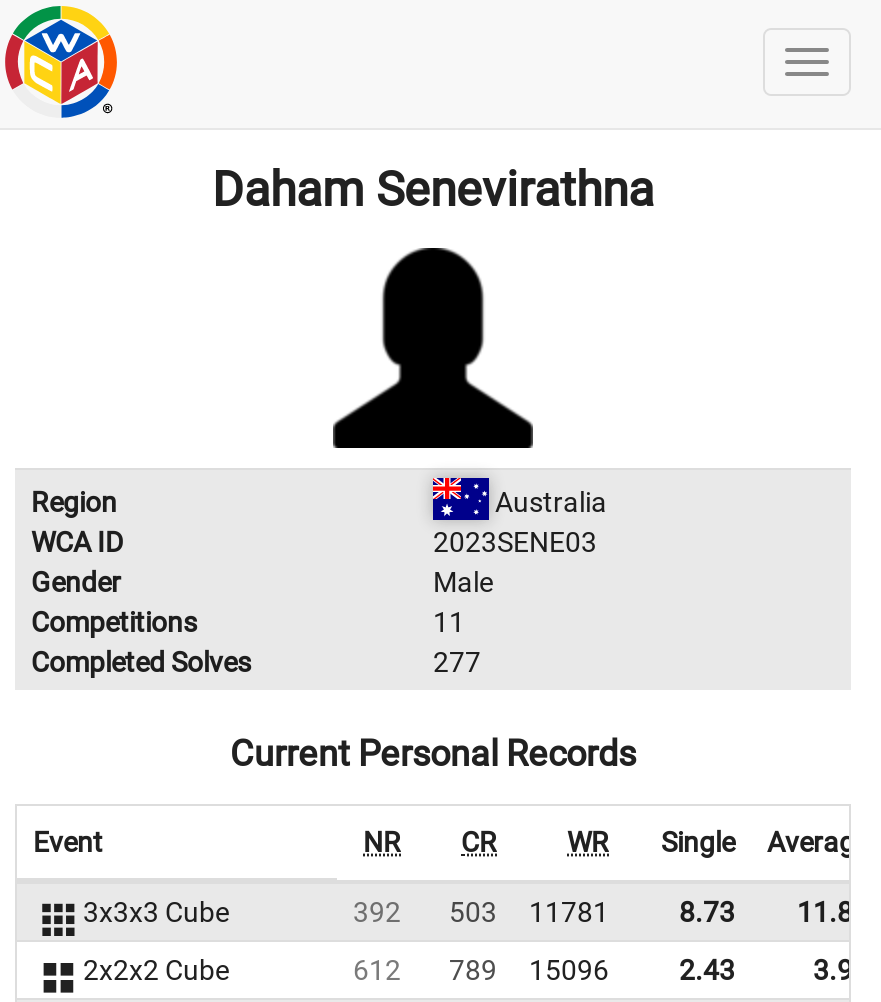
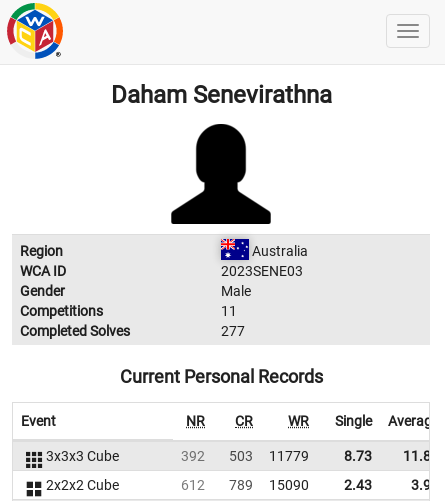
- 392 503 11781
+ 392 503 11779

- 612 789 15096
+ 612 789 15090
